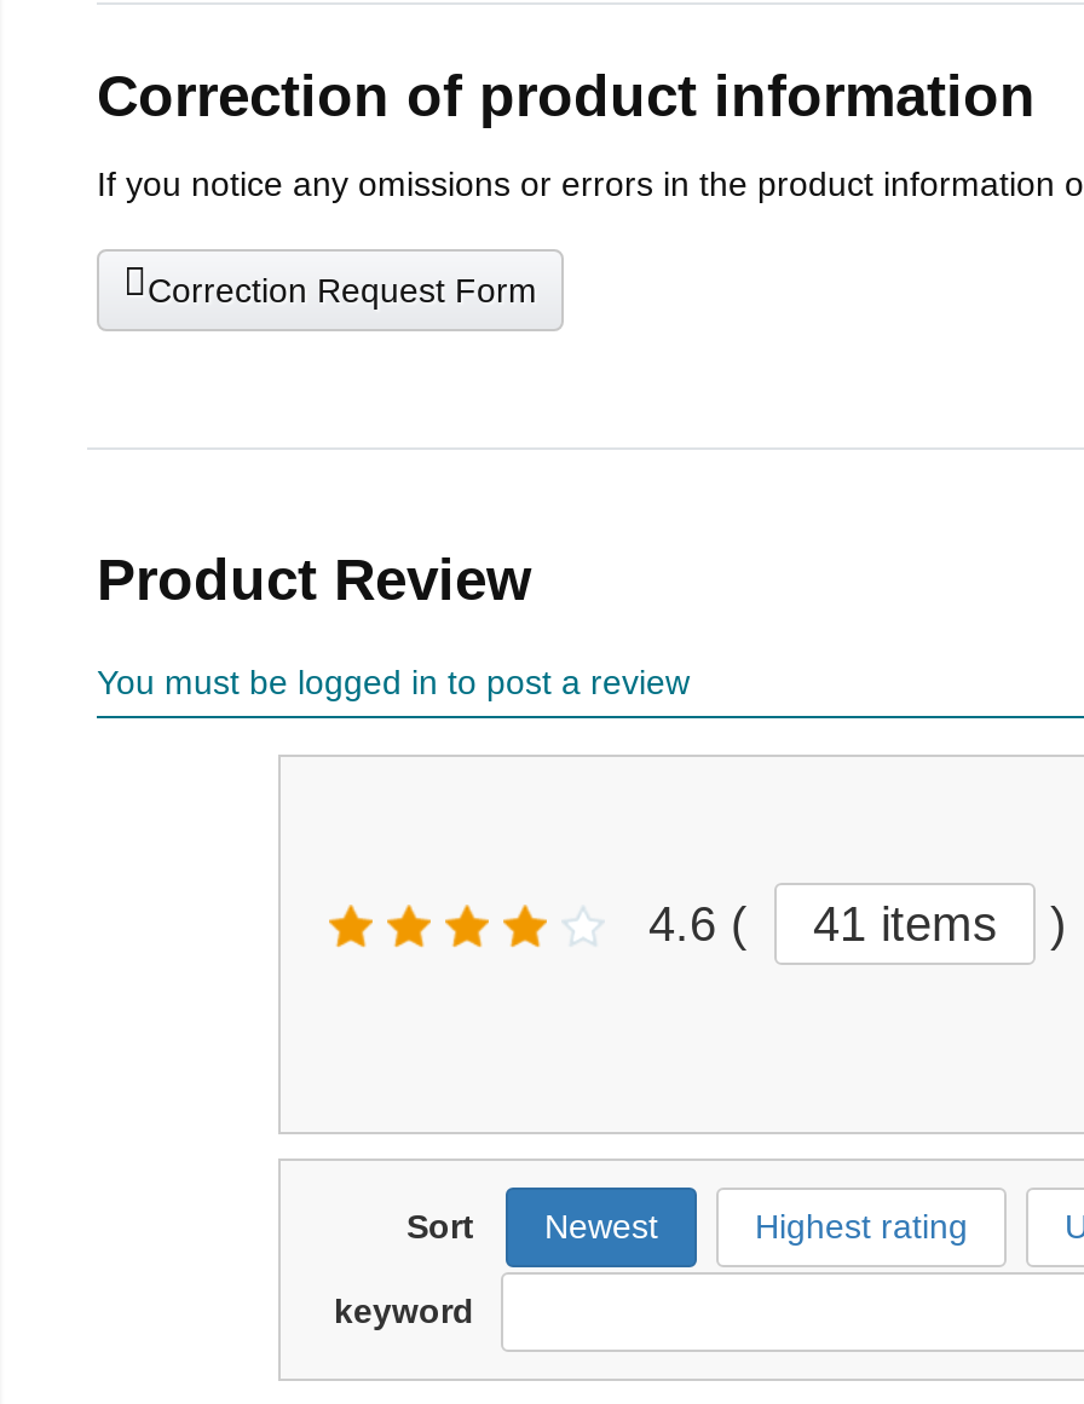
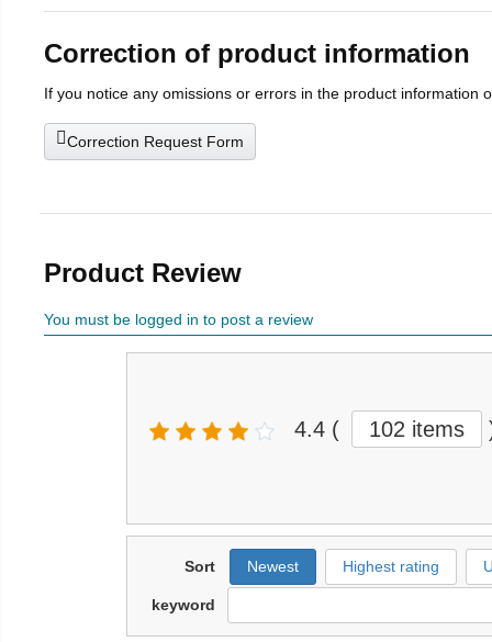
- 4.6 (
+ 4.4 (

- 41 items
+ 102 items
